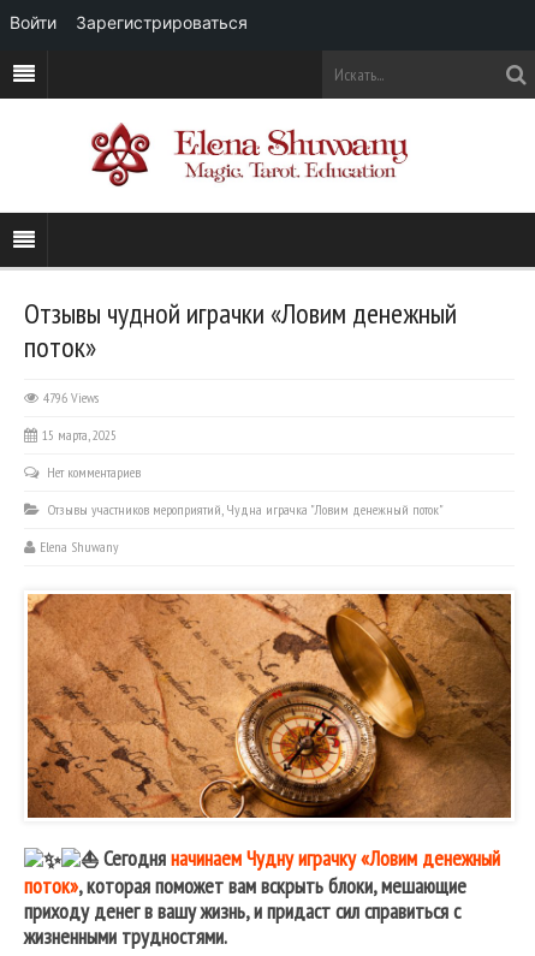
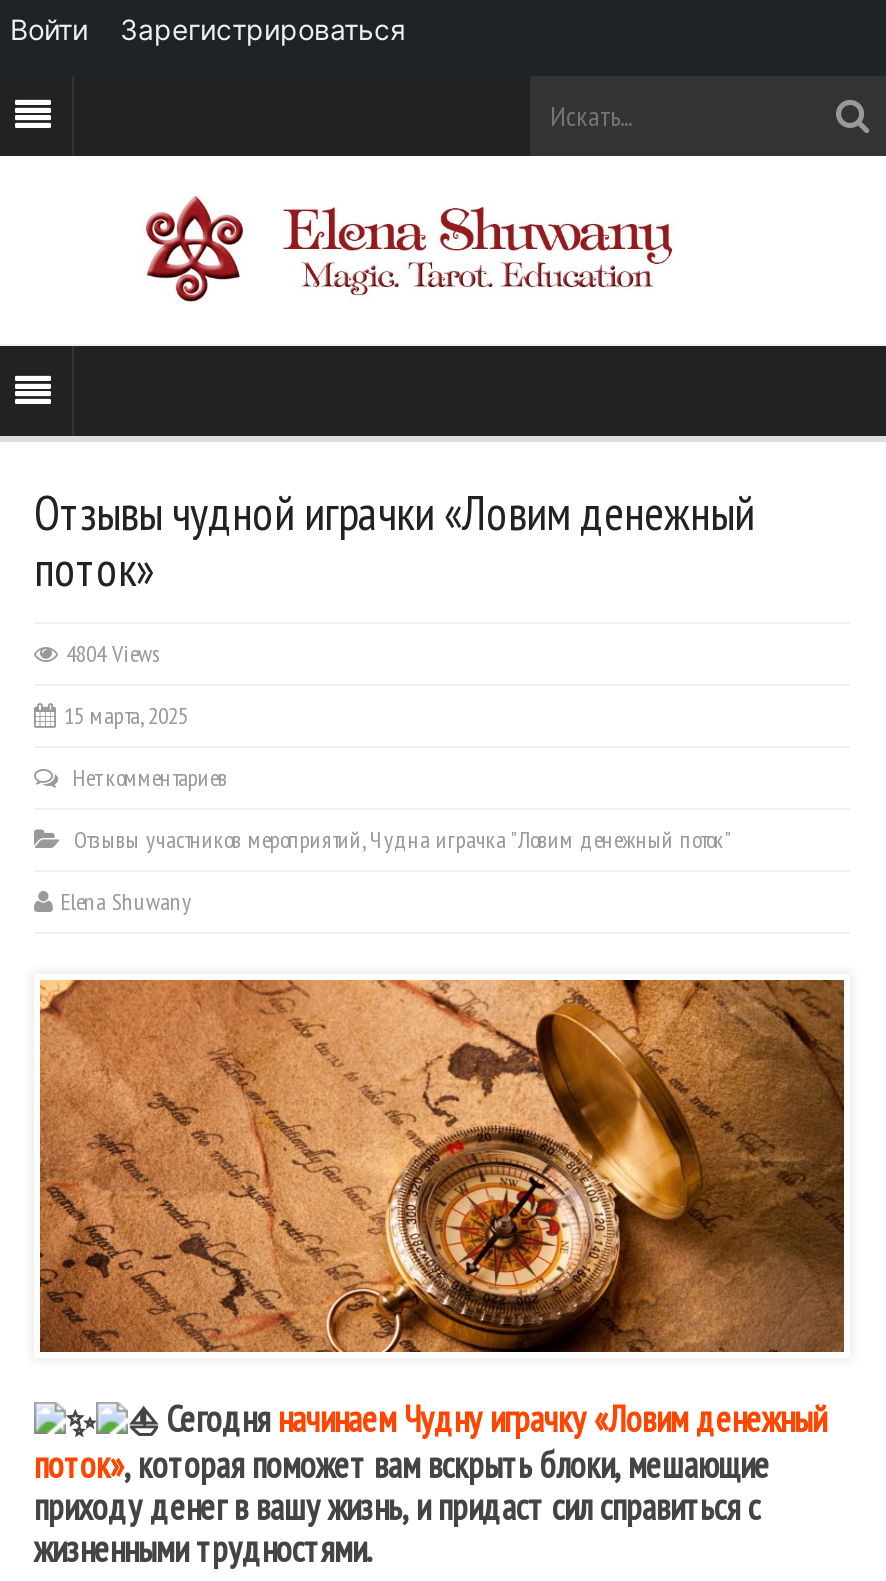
- 4796 Views
+ 4804 Views
